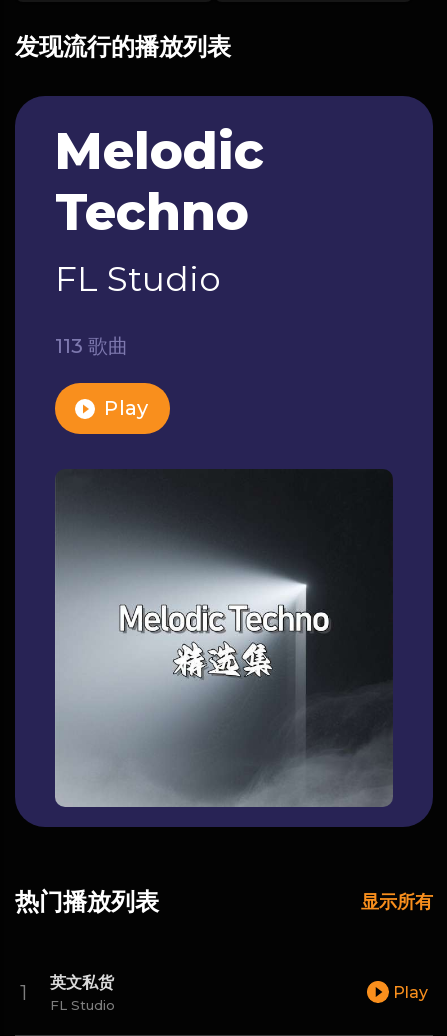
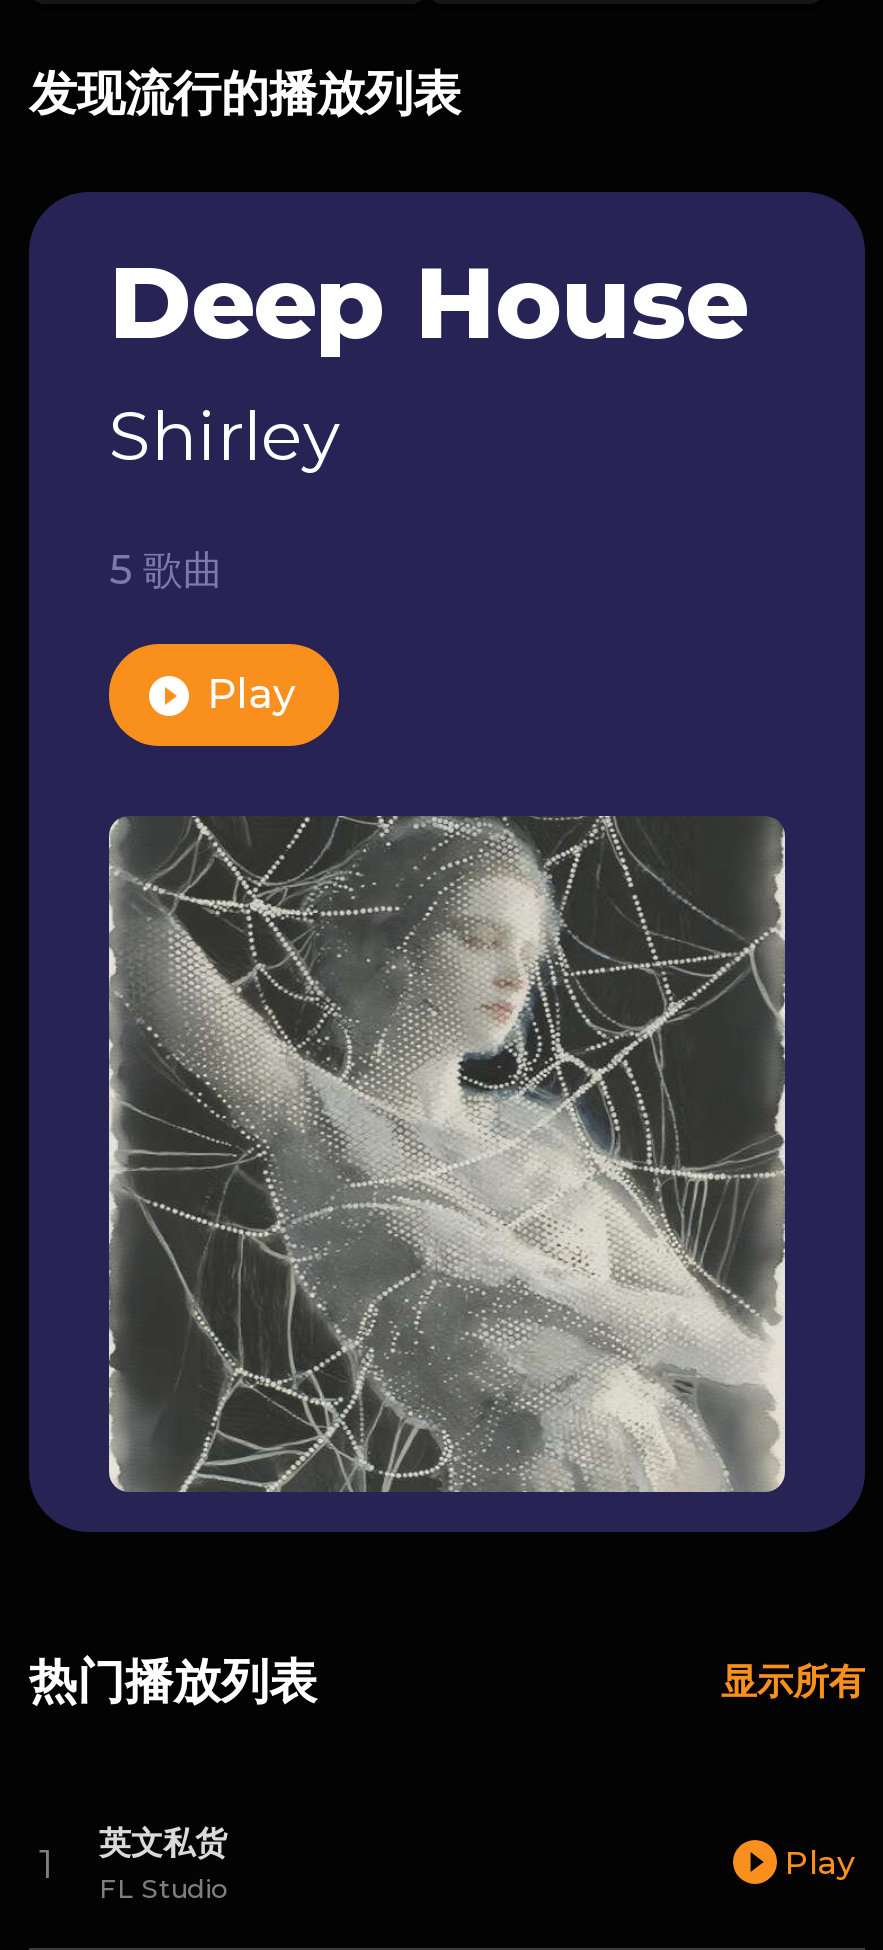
- Melodic
- Techno
- FL Studio
+ Deep House
+ Shirley

- 113 歌曲
+ 5 歌曲

- [image]
+ [image]
